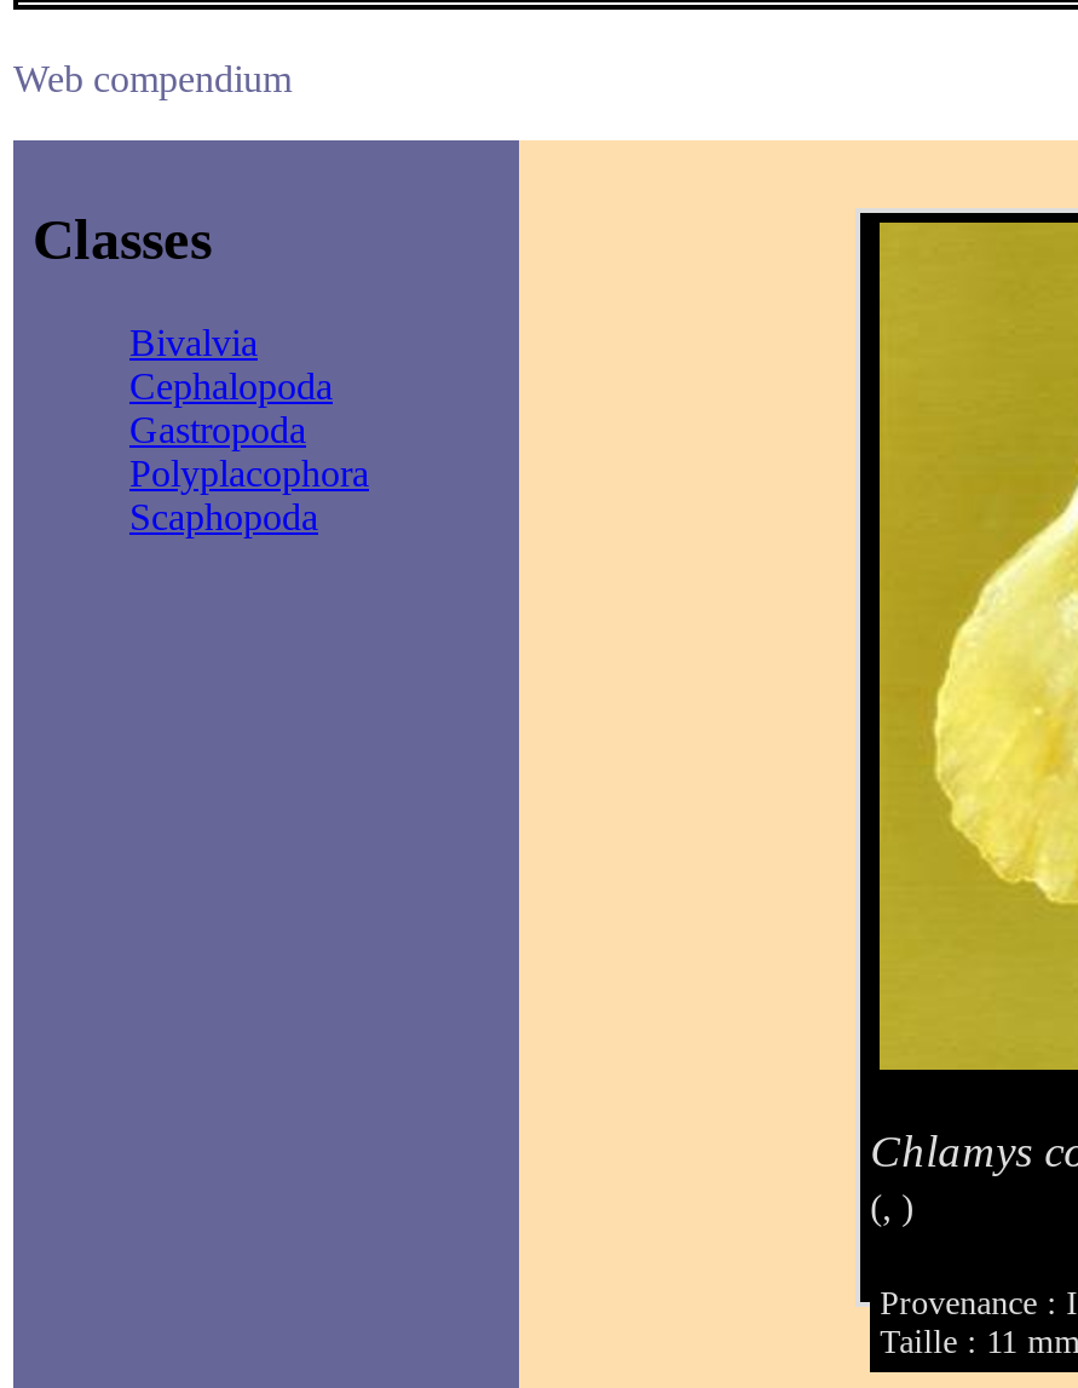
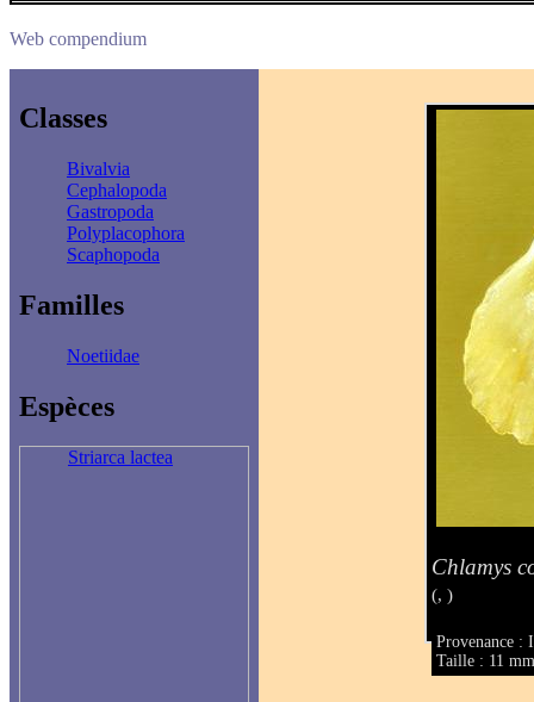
+ Familles
+ Noetiidae
+ Espèces
+ Striarca lactea
